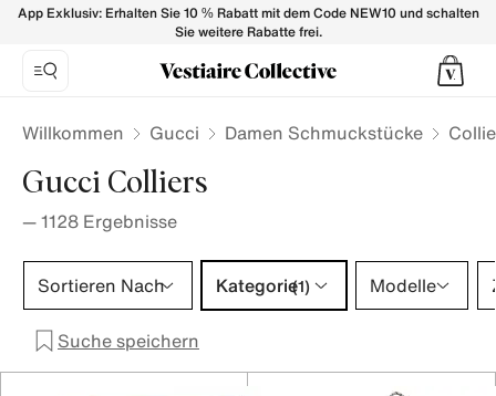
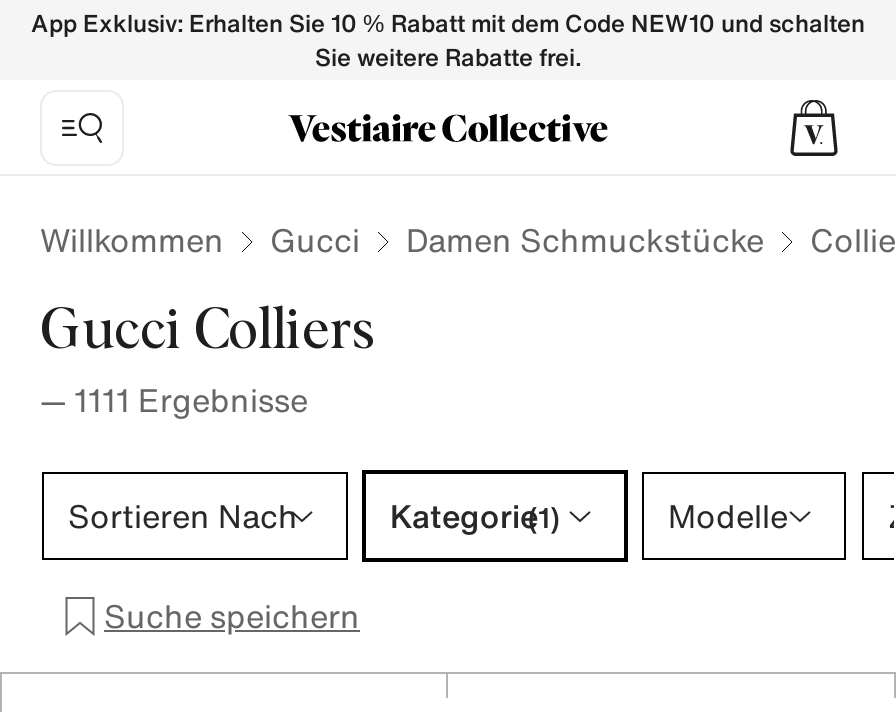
- — 1128 Ergebnisse
+ — 1111 Ergebnisse
